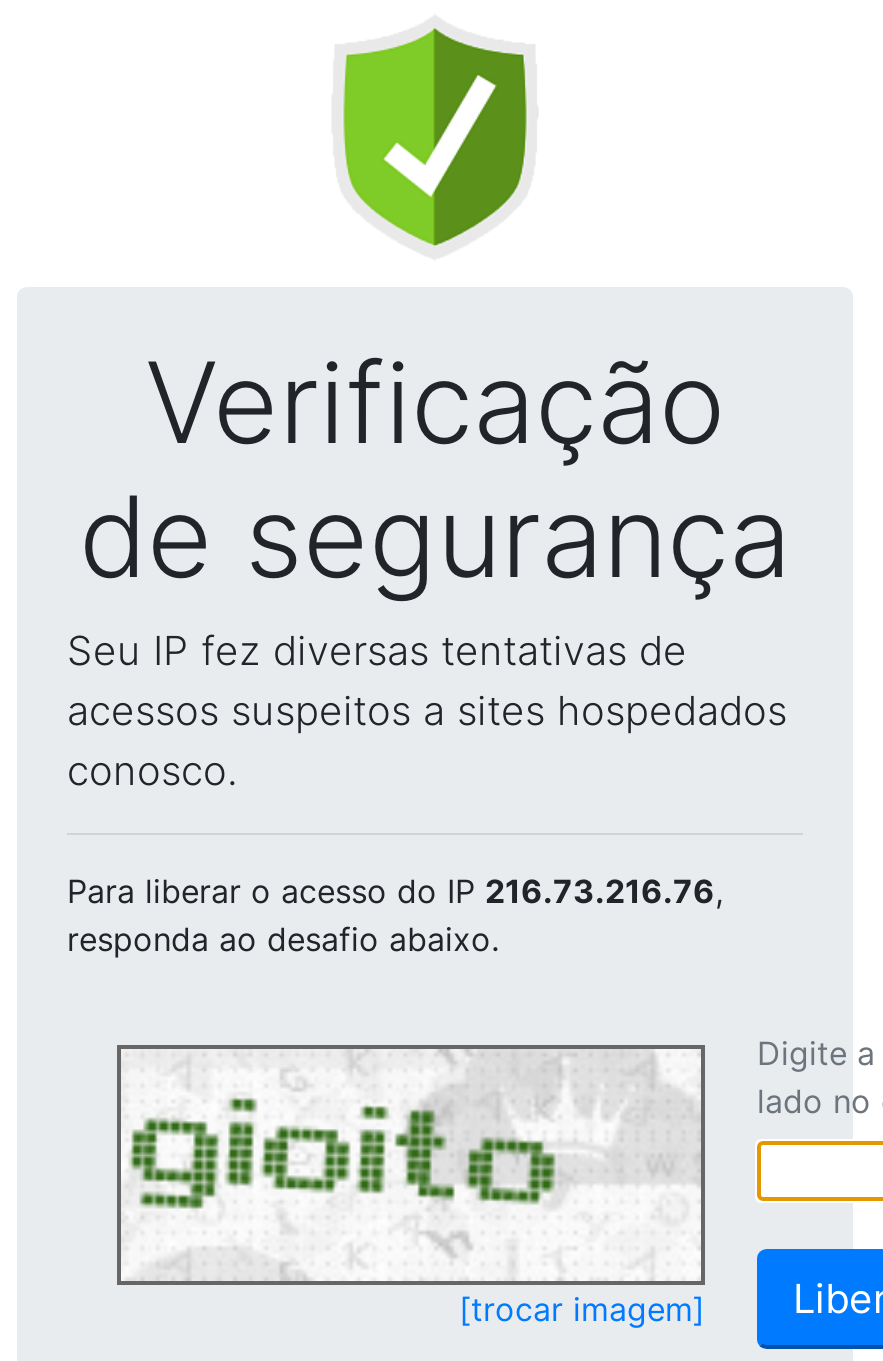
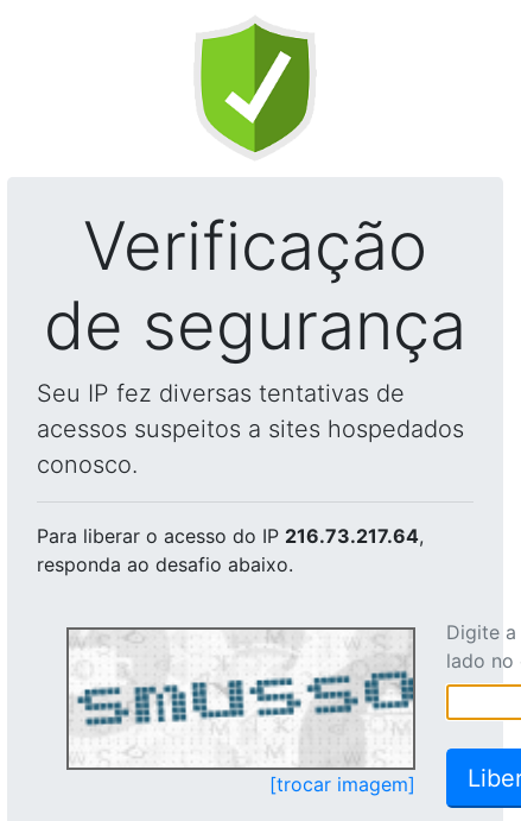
- Para liberar o acesso do IP 216.73.216.76,
+ Para liberar o acesso do IP 216.73.217.64,

- [image]
+ [image]
